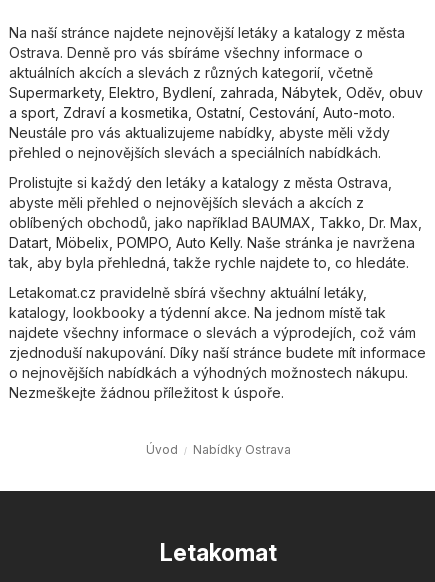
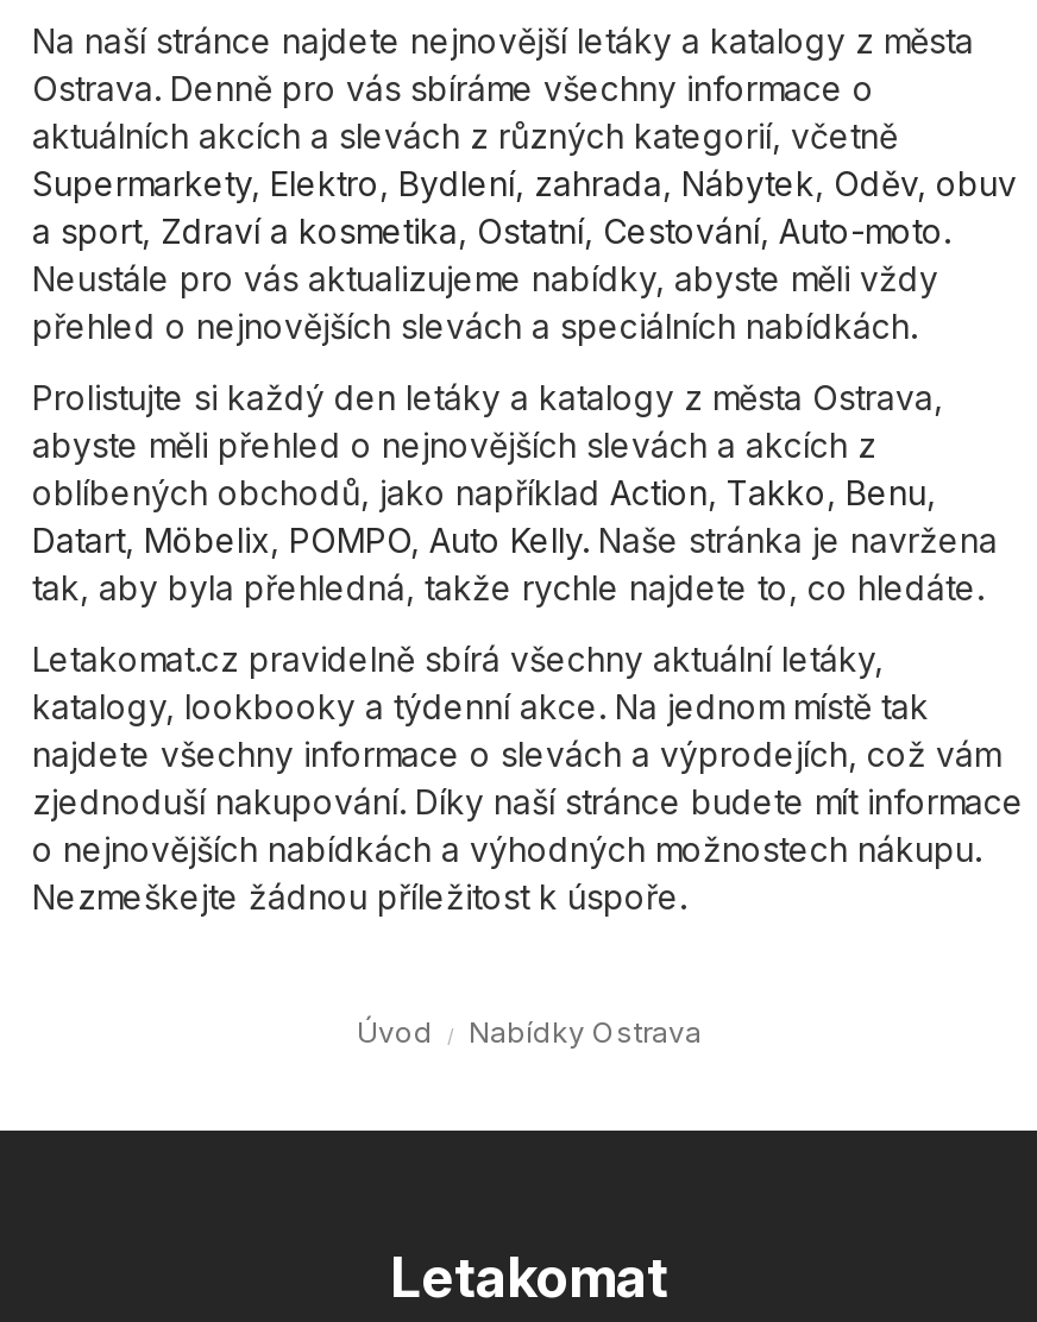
- oblíbených obchodů, jako například BAUMAX, Takko, Dr. Max,
+ oblíbených obchodů, jako například Action, Takko, Benu,
